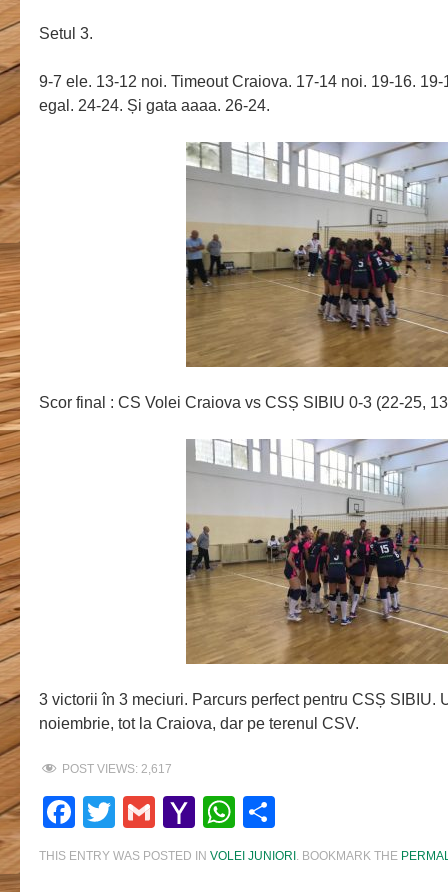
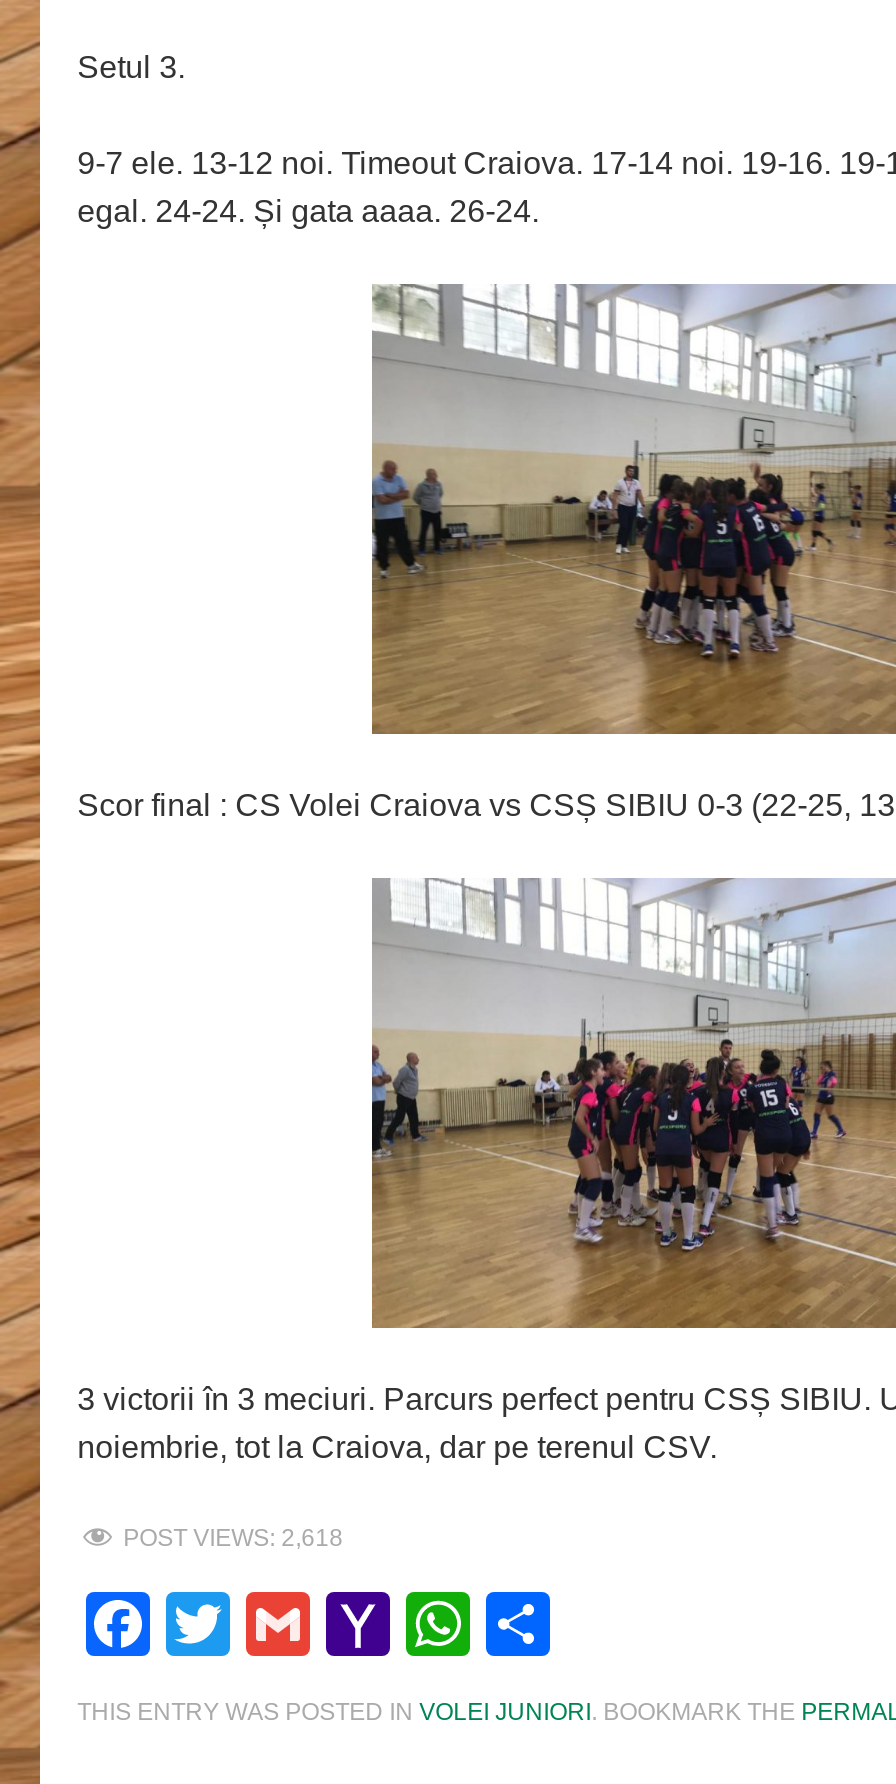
- POST VIEWS: 2,617
+ POST VIEWS: 2,618
